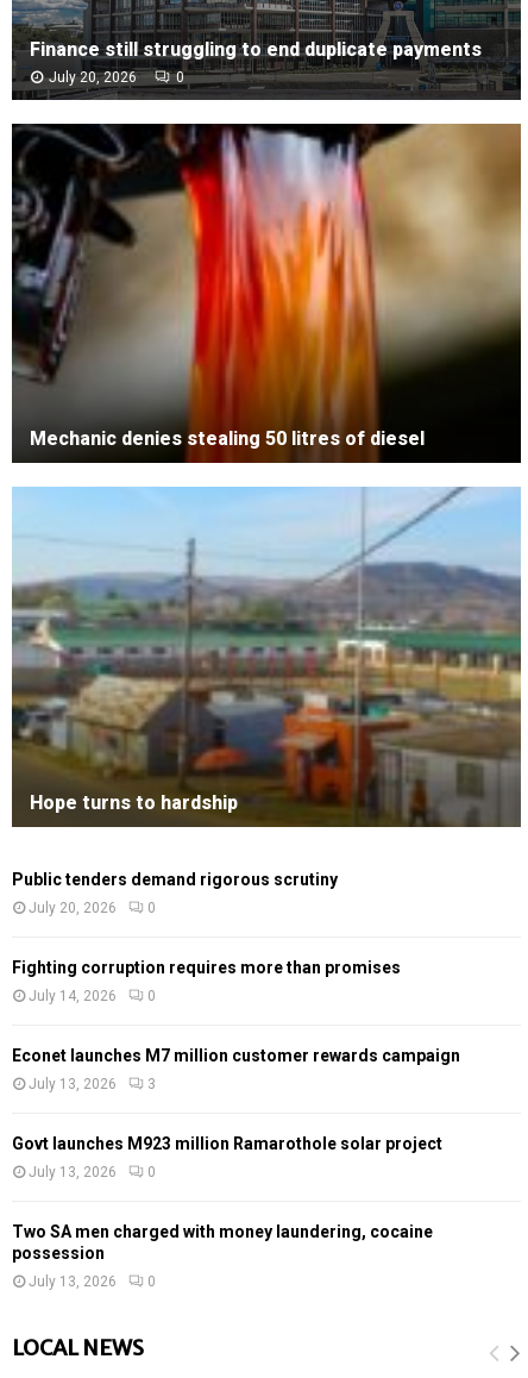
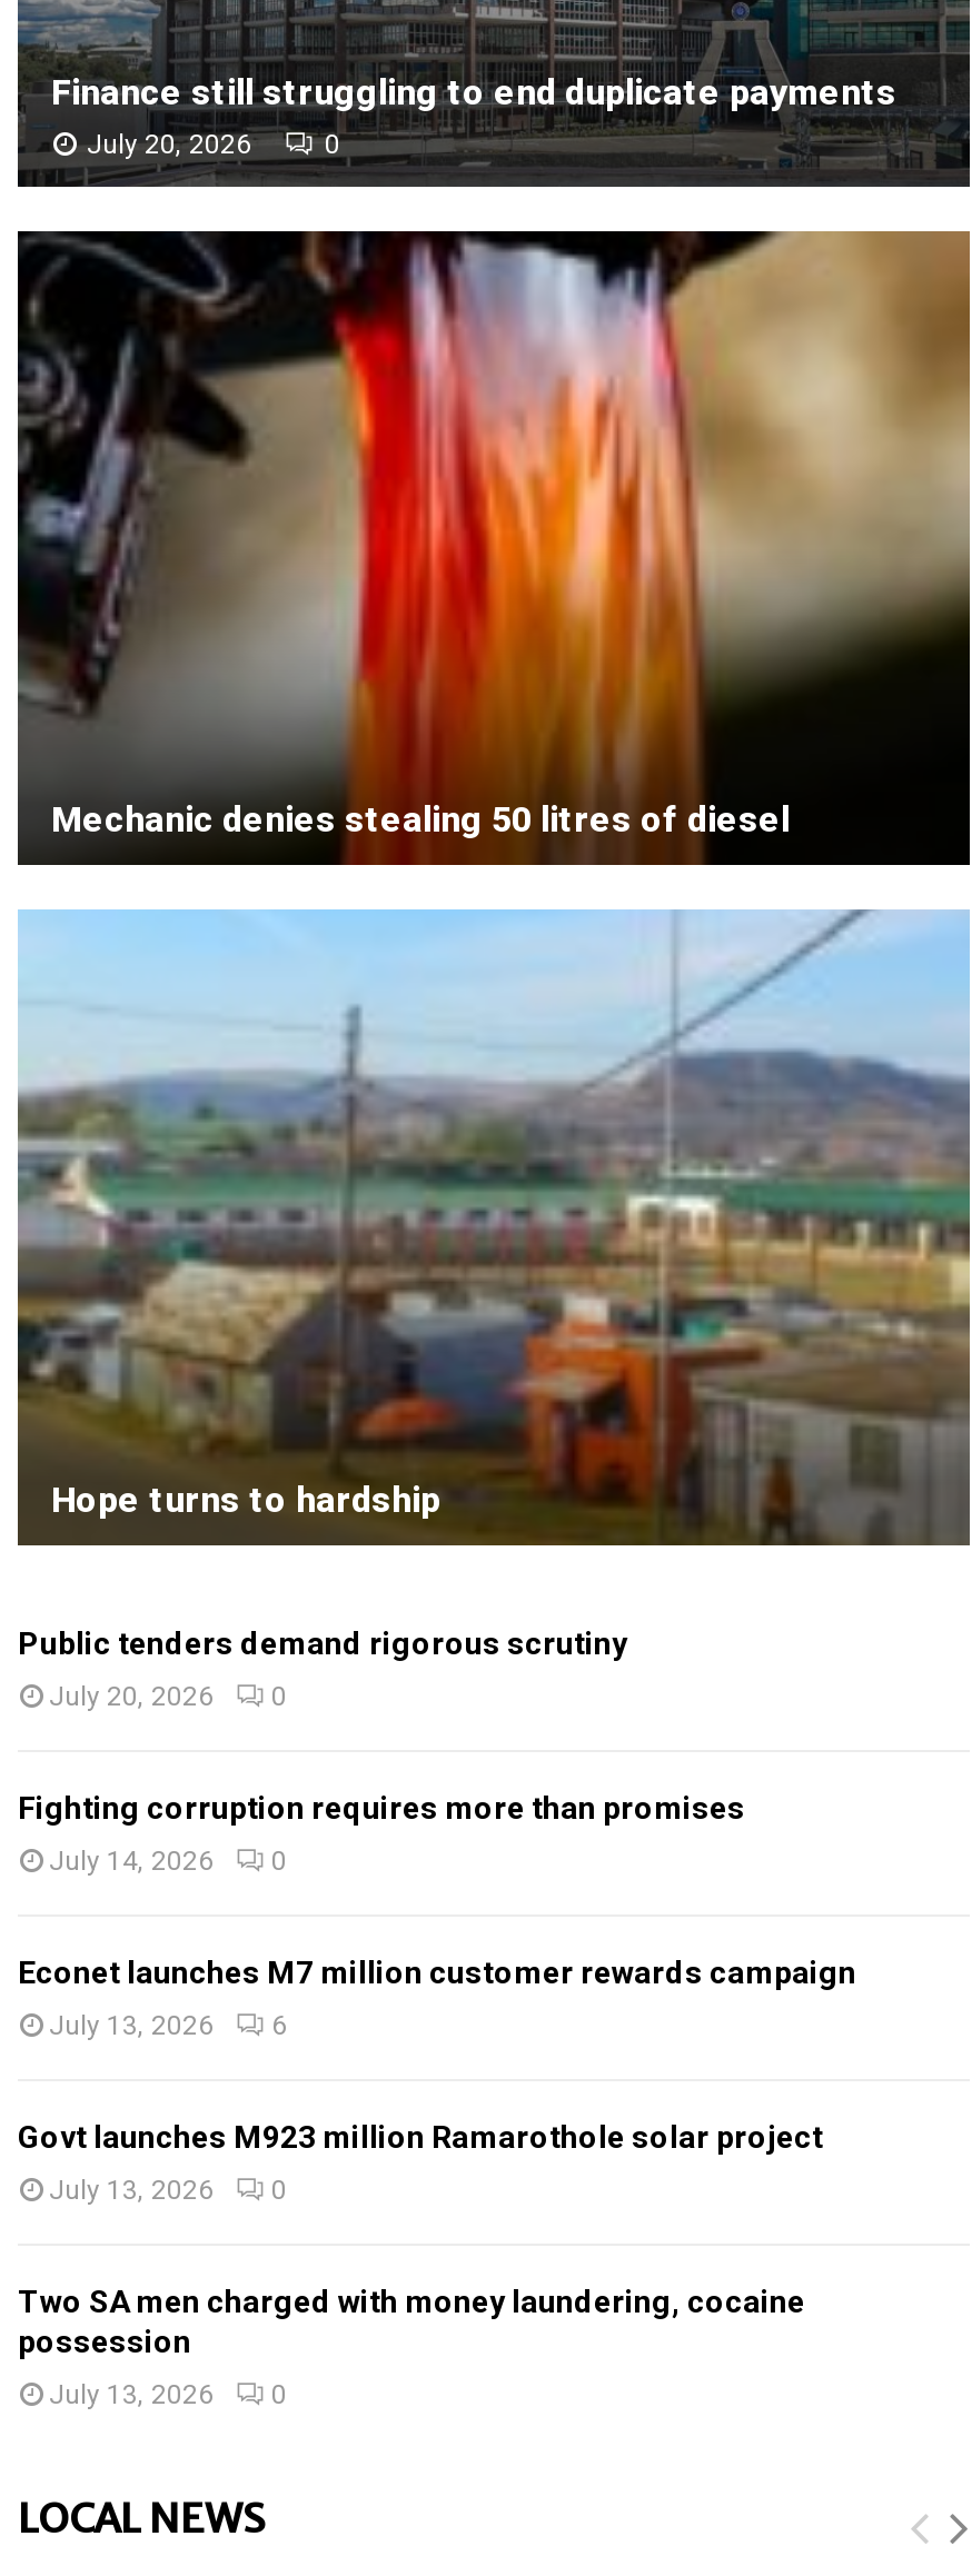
- July 13, 2026 3
+ July 13, 2026 6
